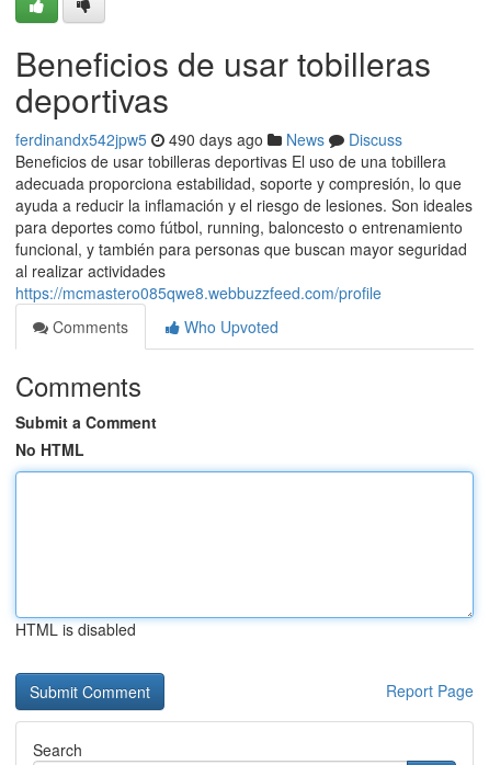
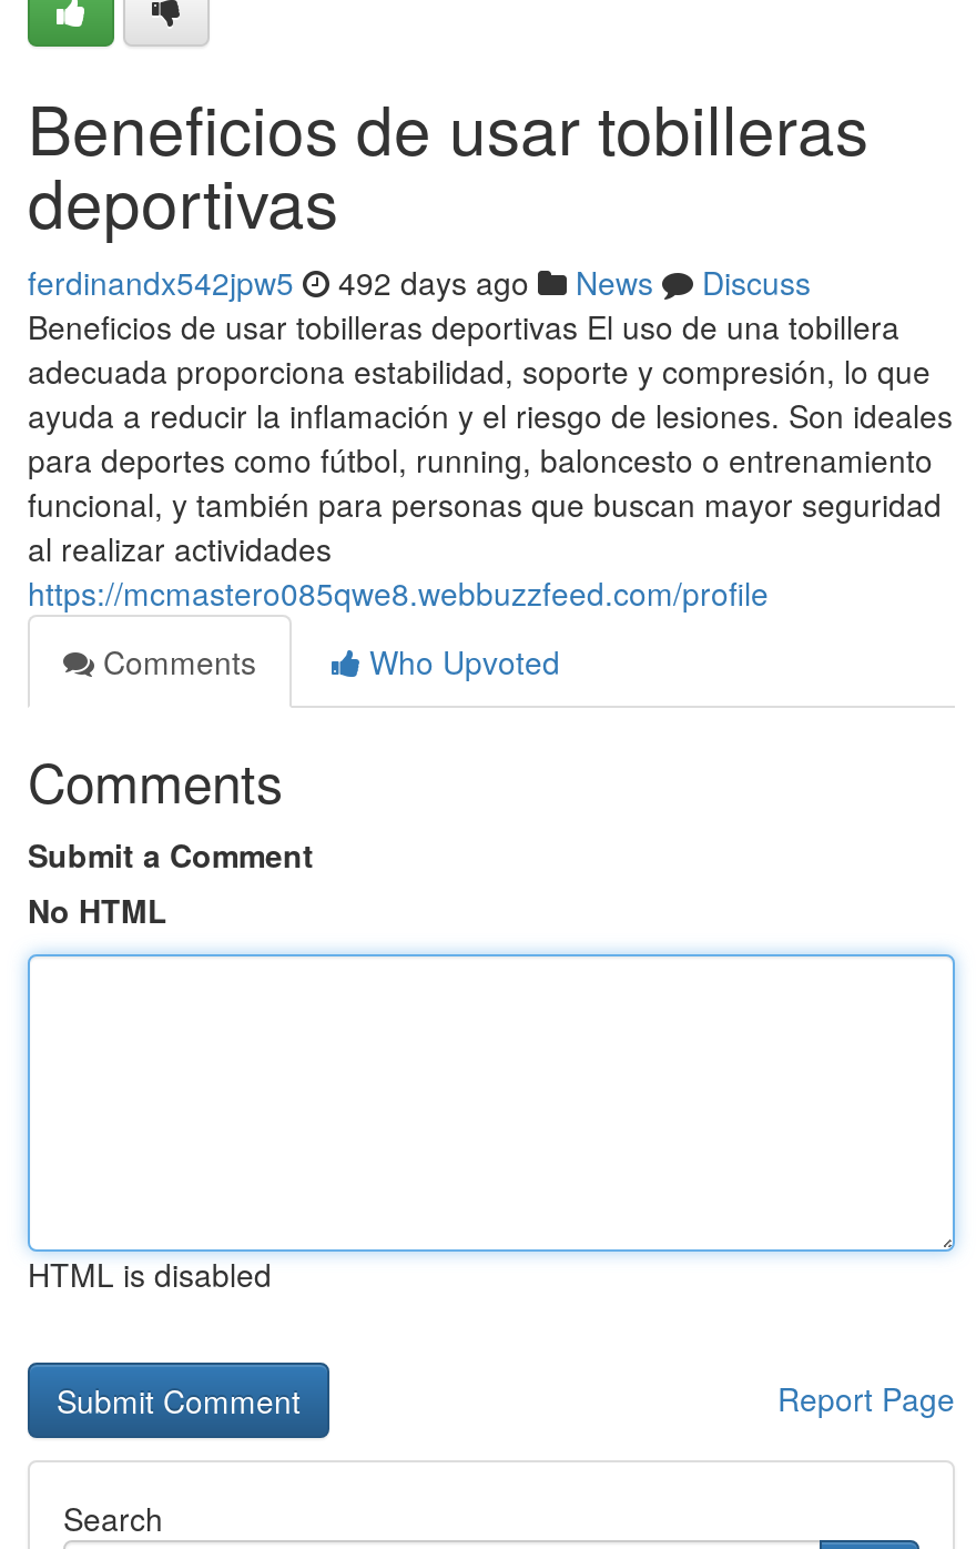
- ferdinandx542jpw5 490 days ago News Discuss
+ ferdinandx542jpw5 492 days ago News Discuss
